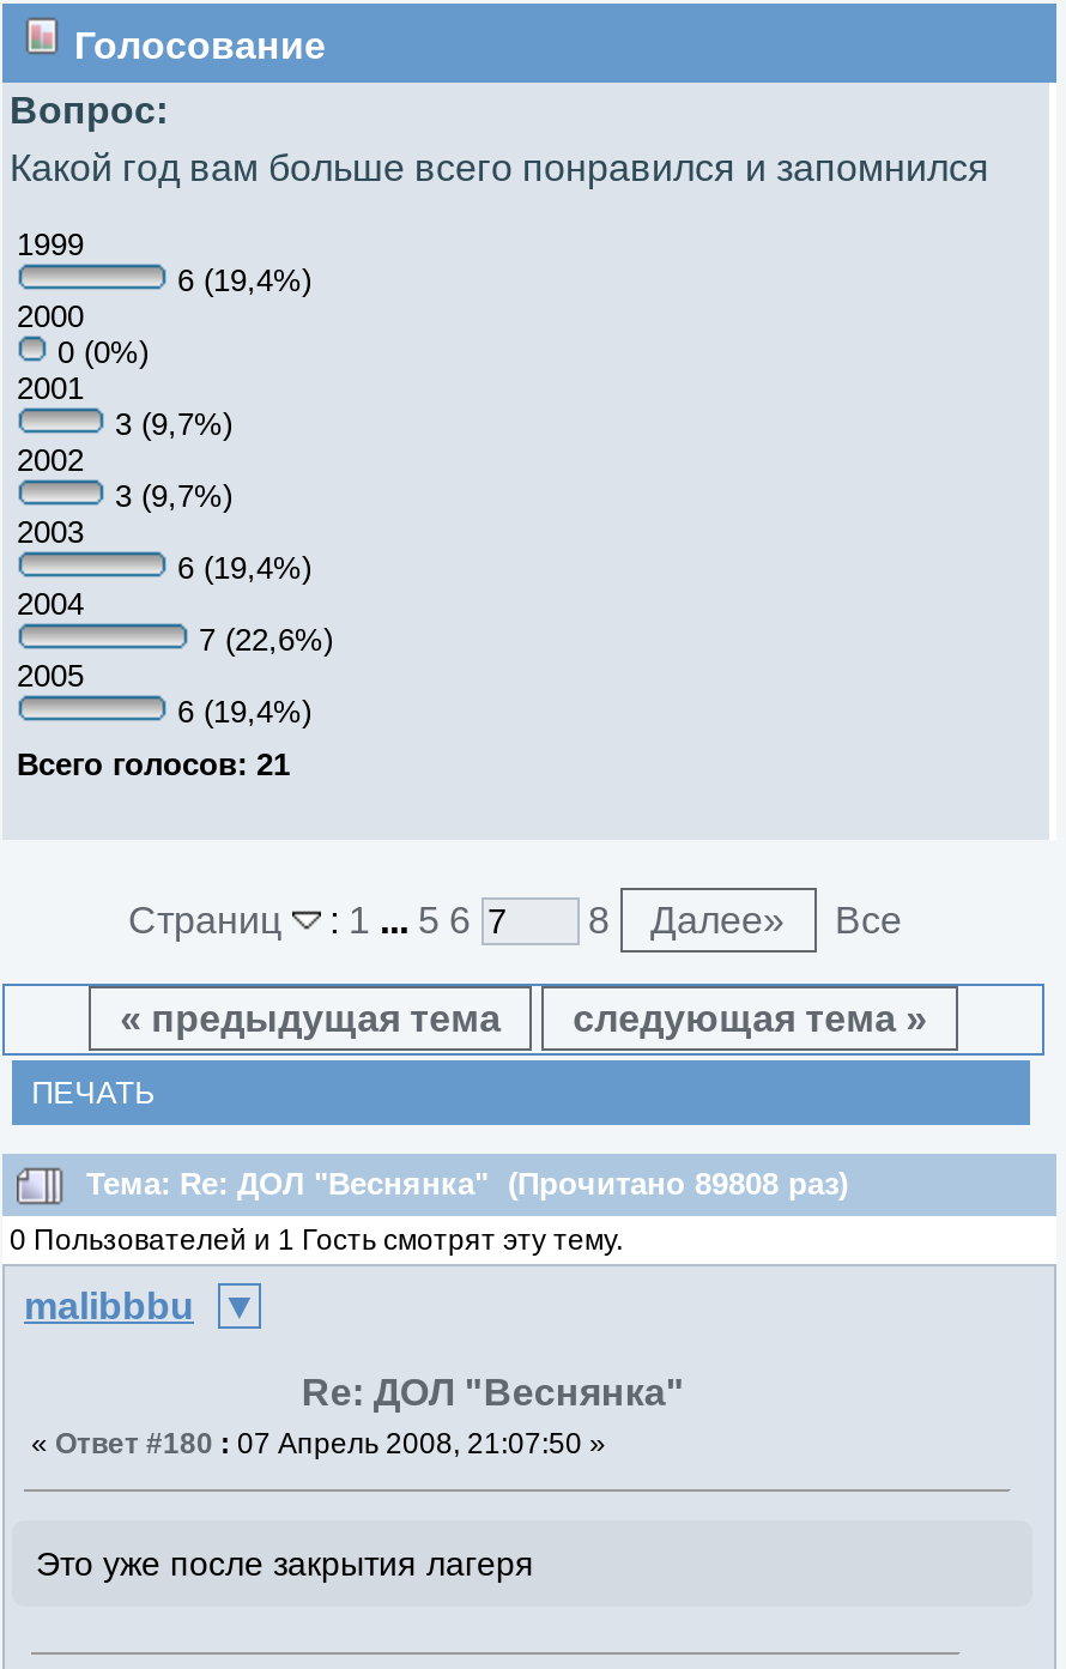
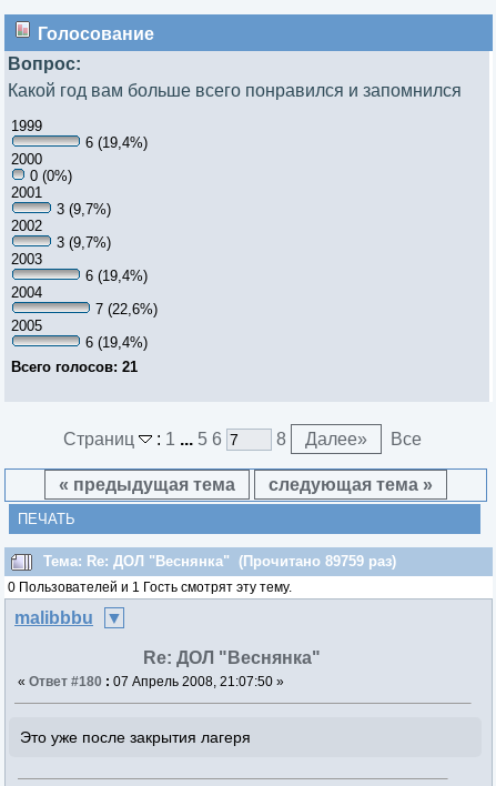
- Тема: Re: ДОЛ "Веснянка" (Прочитано 89808 раз)
+ Тема: Re: ДОЛ "Веснянка" (Прочитано 89759 раз)
